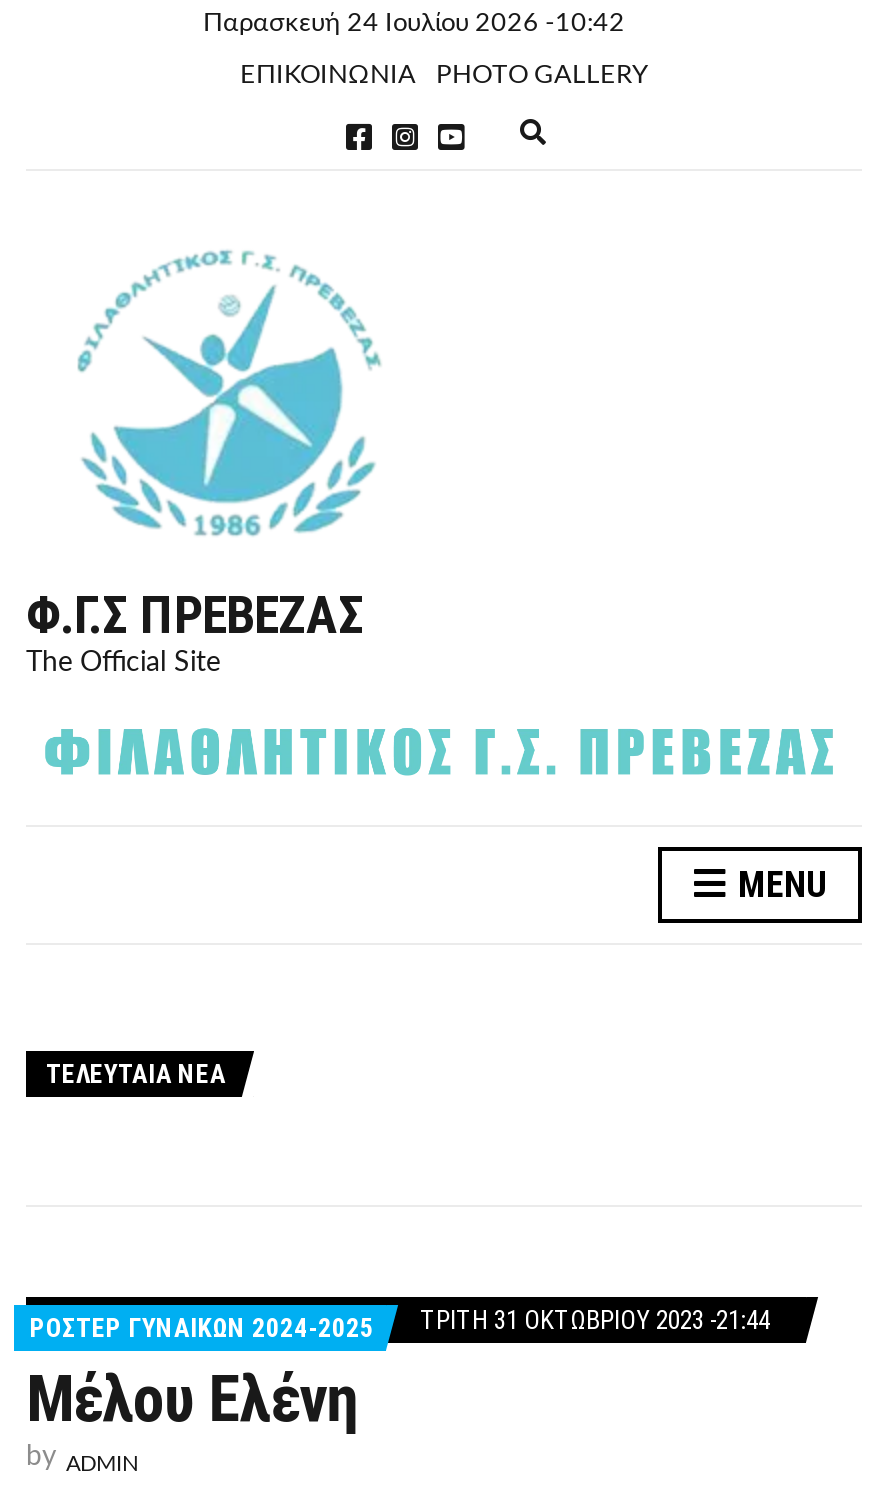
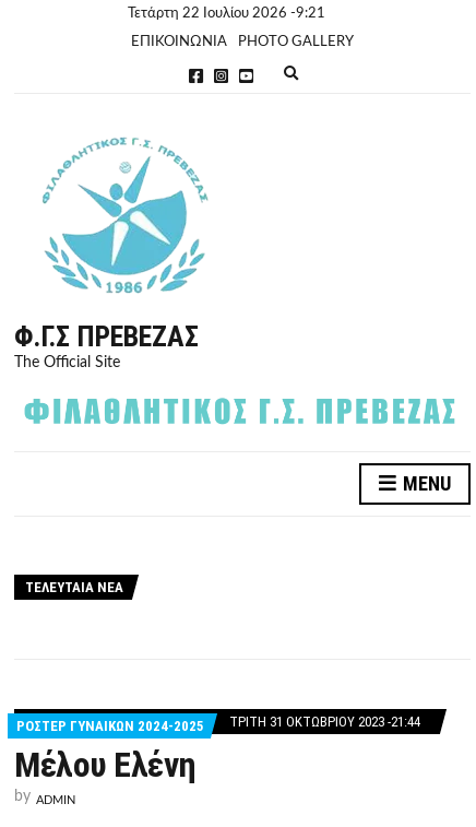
- Παρασκευή 24 Ιουλίου 2026 -10:42
+ Τετάρτη 22 Ιουλίου 2026 -9:21
